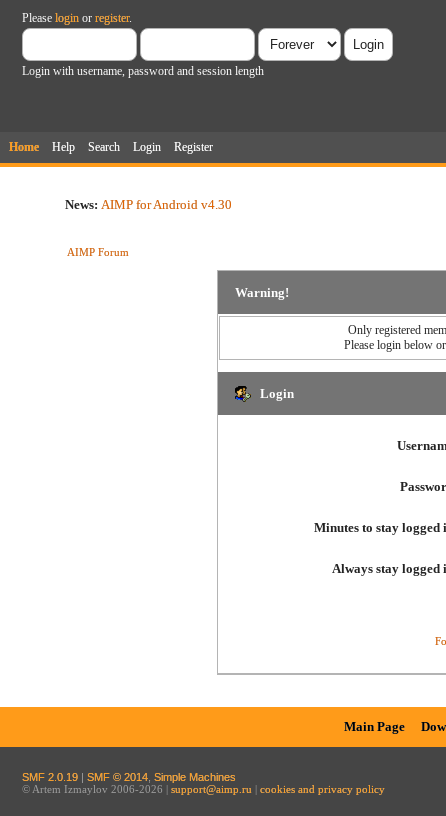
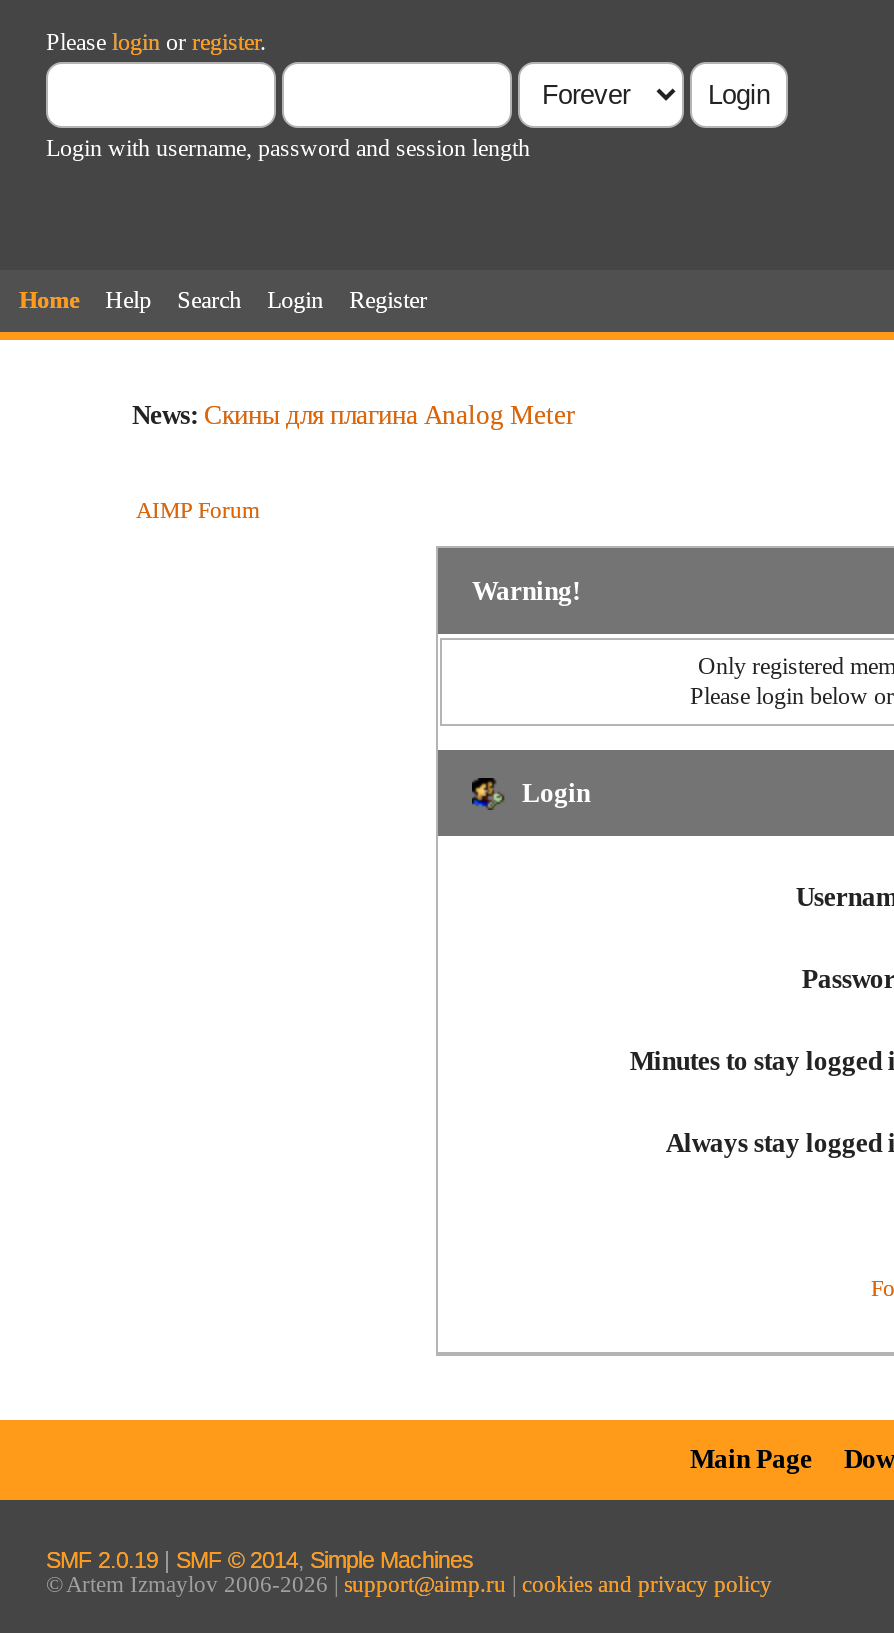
- News: AIMP for Android v4.30
+ News: Скины для плагина Analog Meter
